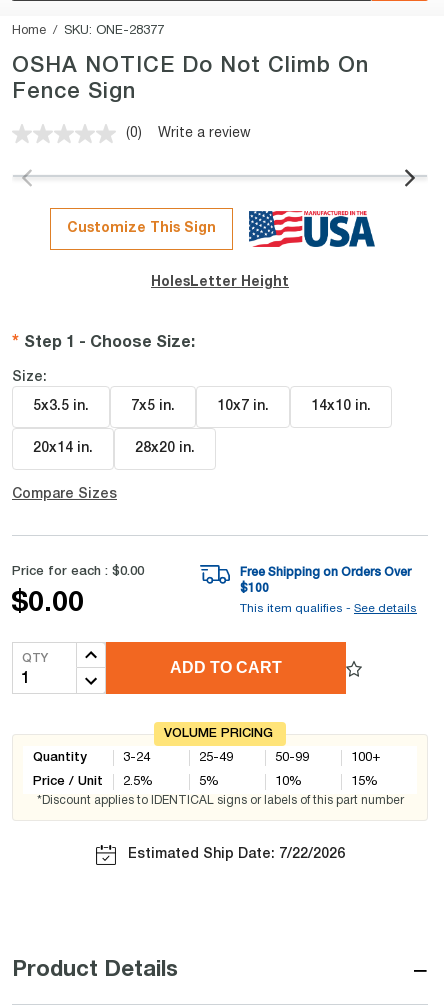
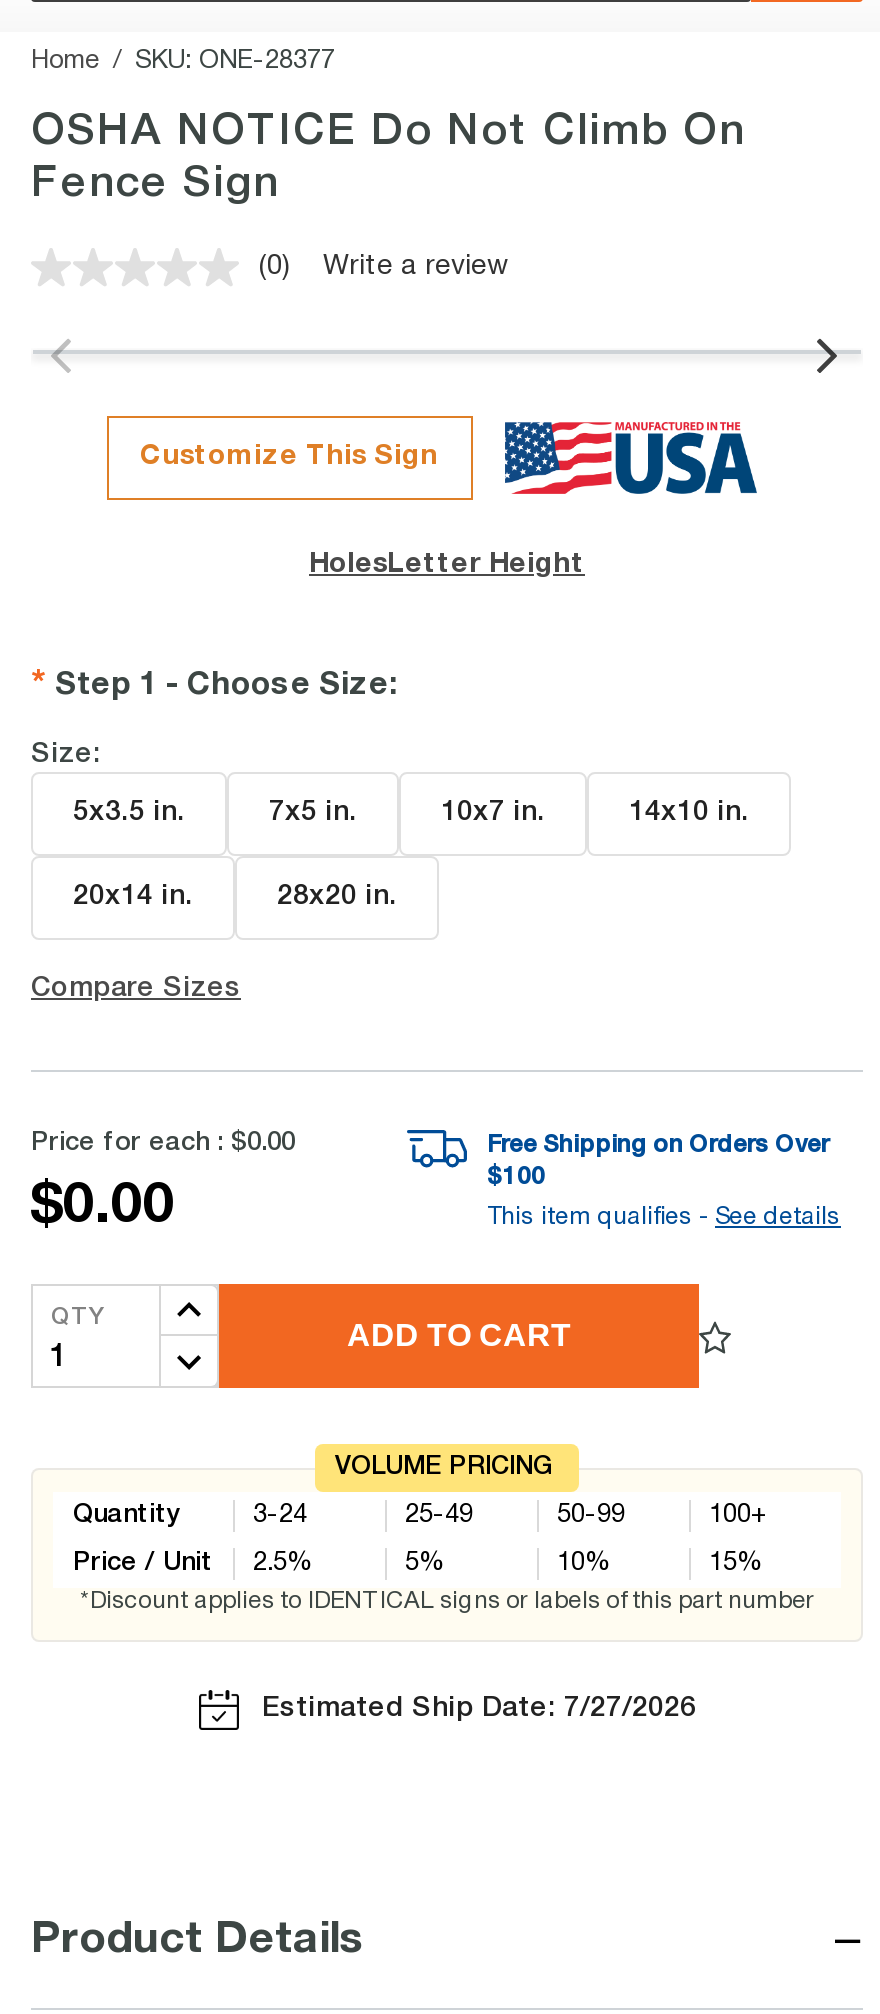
- Estimated Ship Date: 7/22/2026
+ Estimated Ship Date: 7/27/2026
